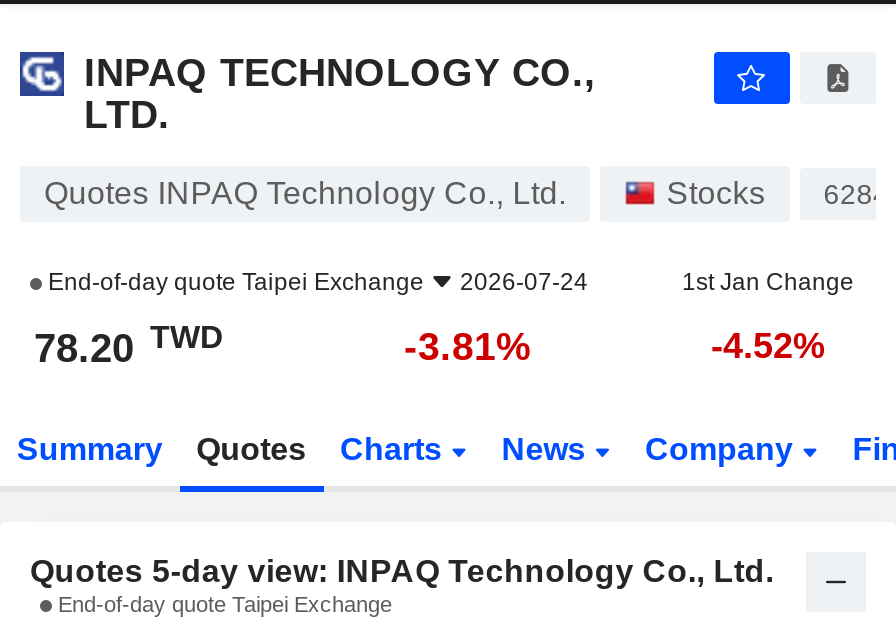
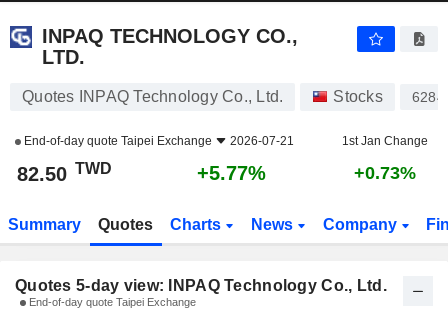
- End-of-day quote Taipei Exchange 2026-07-24
+ End-of-day quote Taipei Exchange 2026-07-21

- 78.20 TWD
+ 82.50 TWD

- -3.81%
+ +5.77%

- -4.52%
+ +0.73%
